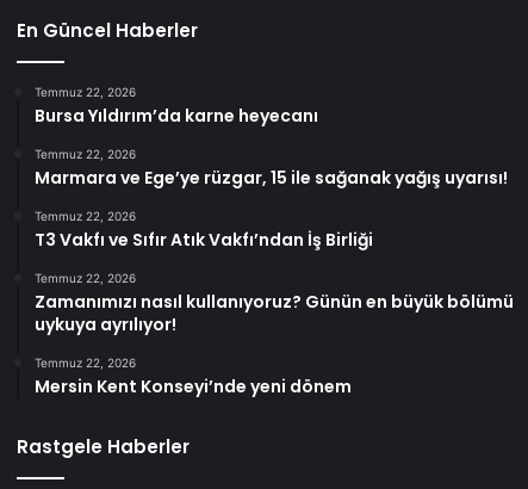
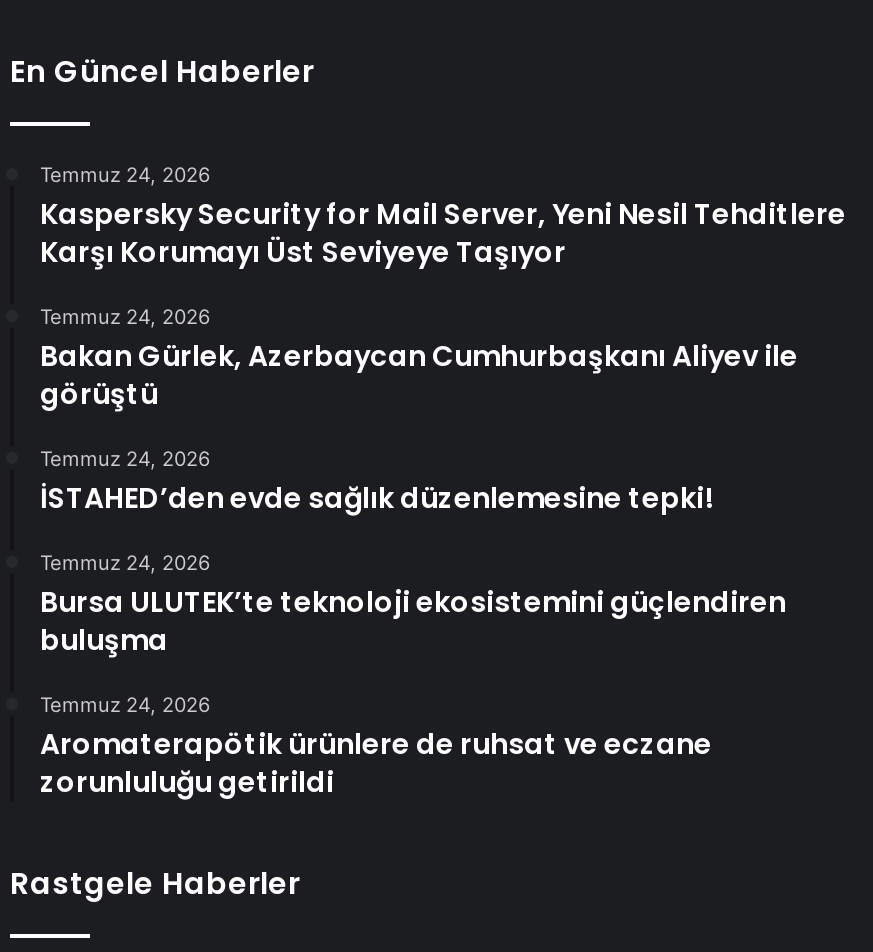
- Temmuz 22, 2026
- Bursa Yıldırım’da karne heyecanı
+ Temmuz 24, 2026
+ Kaspersky Security for Mail Server, Yeni Nesil Tehditlere
+ Karşı Korumayı Üst Seviyeye Taşıyor

- Temmuz 22, 2026
- Marmara ve Ege’ye rüzgar, 15 ile sağanak yağış uyarısı!
+ Temmuz 24, 2026
+ Bakan Gürlek, Azerbaycan Cumhurbaşkanı Aliyev ile
+ görüştü

- Temmuz 22, 2026
- T3 Vakfı ve Sıfır Atık Vakfı’ndan İş Birliği
+ Temmuz 24, 2026
+ İSTAHED’den evde sağlık düzenlemesine tepki!

- Temmuz 22, 2026
- Zamanımızı nasıl kullanıyoruz? Günün en büyük bölümü
- uykuya ayrılıyor!
+ Temmuz 24, 2026
+ Bursa ULUTEK’te teknoloji ekosistemini güçlendiren
+ buluşma

- Temmuz 22, 2026
- Mersin Kent Konseyi’nde yeni dönem
+ Temmuz 24, 2026
+ Aromaterapötik ürünlere de ruhsat ve eczane
+ zorunluluğu getirildi
